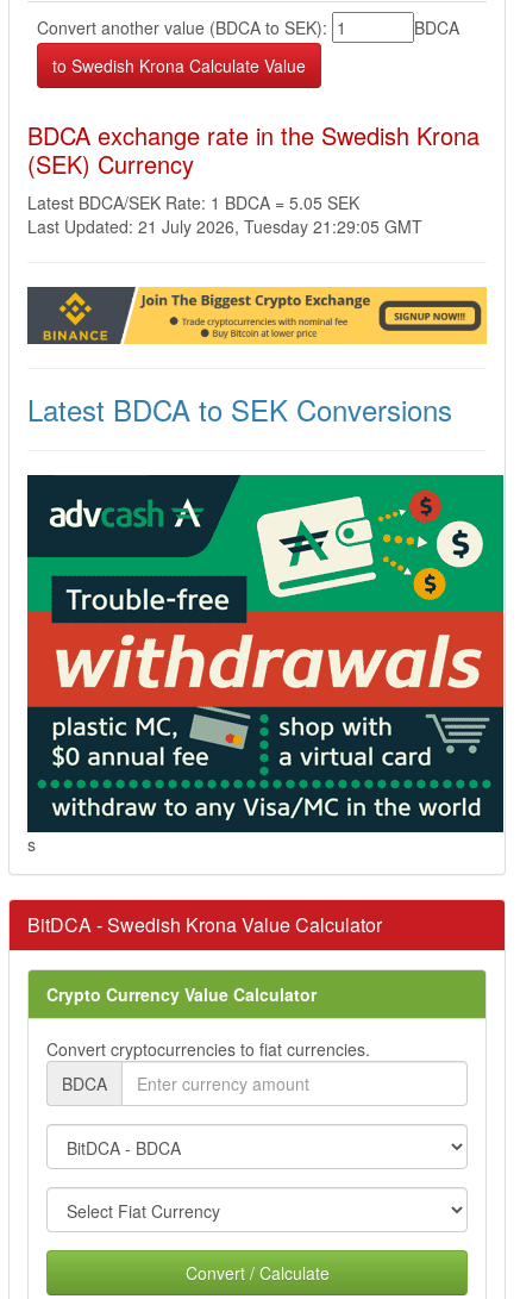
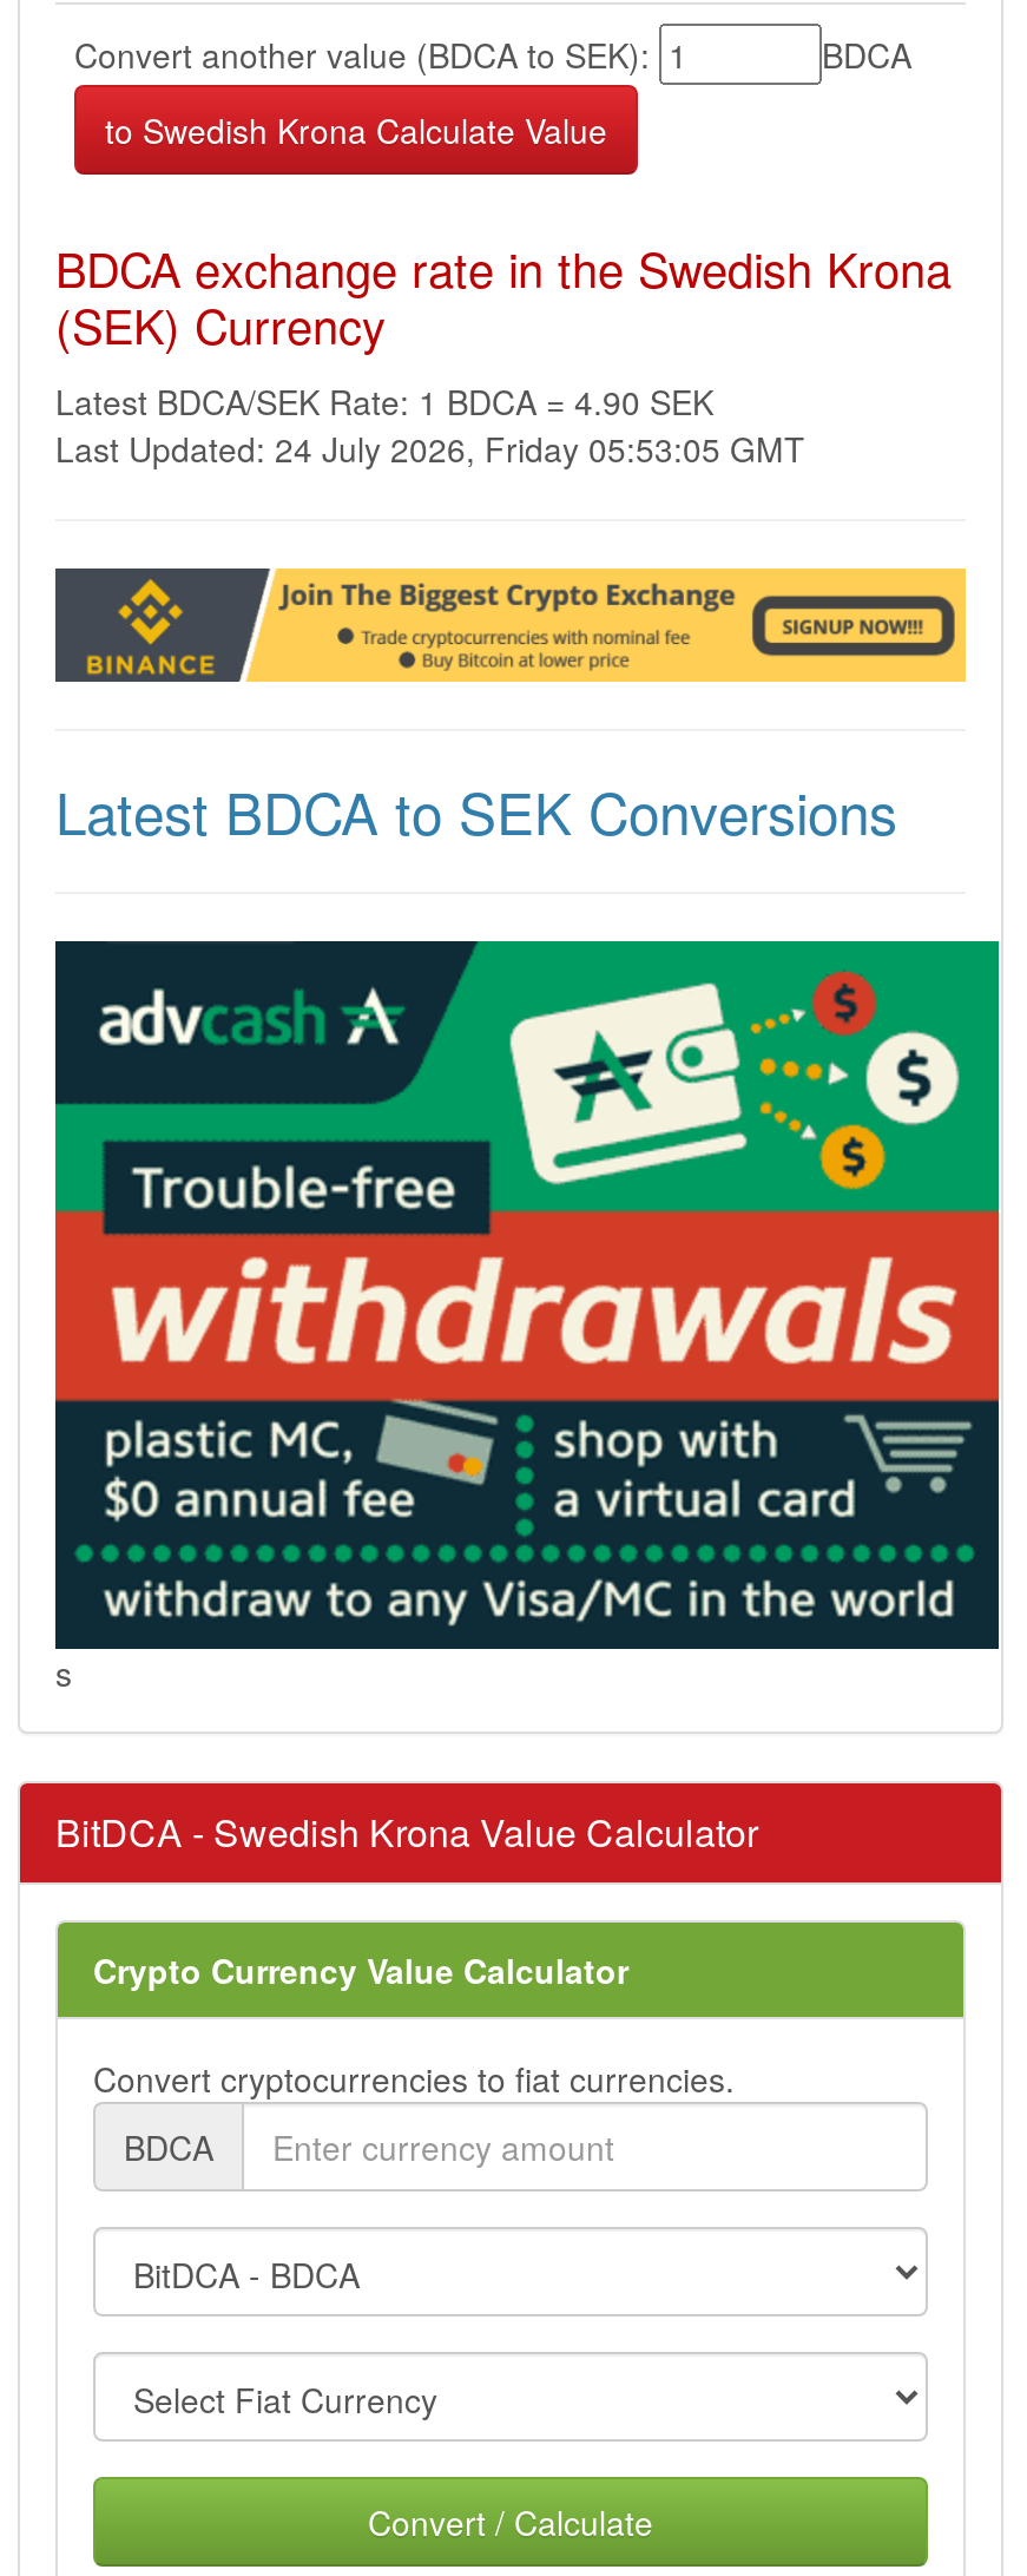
- Latest BDCA/SEK Rate: 1 BDCA = 5.05 SEK
+ Latest BDCA/SEK Rate: 1 BDCA = 4.90 SEK

- Last Updated: 21 July 2026, Tuesday 21:29:05 GMT
+ Last Updated: 24 July 2026, Friday 05:53:05 GMT
